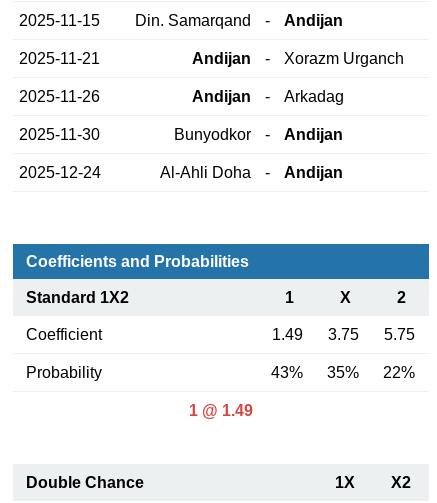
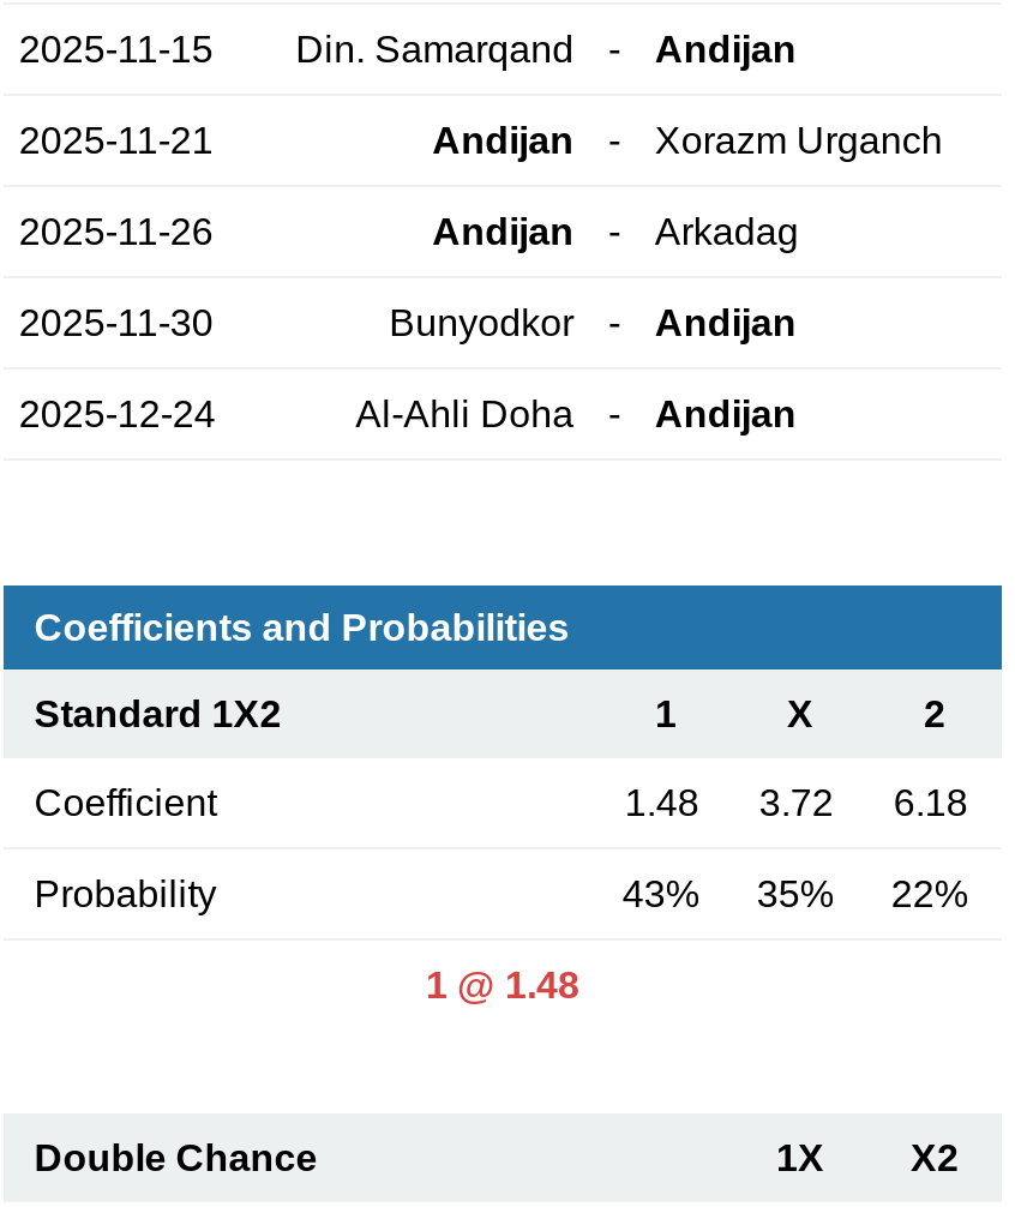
- 1.49
+ 1.48

- 3.75
+ 3.72

- 5.75
+ 6.18

- 1 @ 1.49
+ 1 @ 1.48
